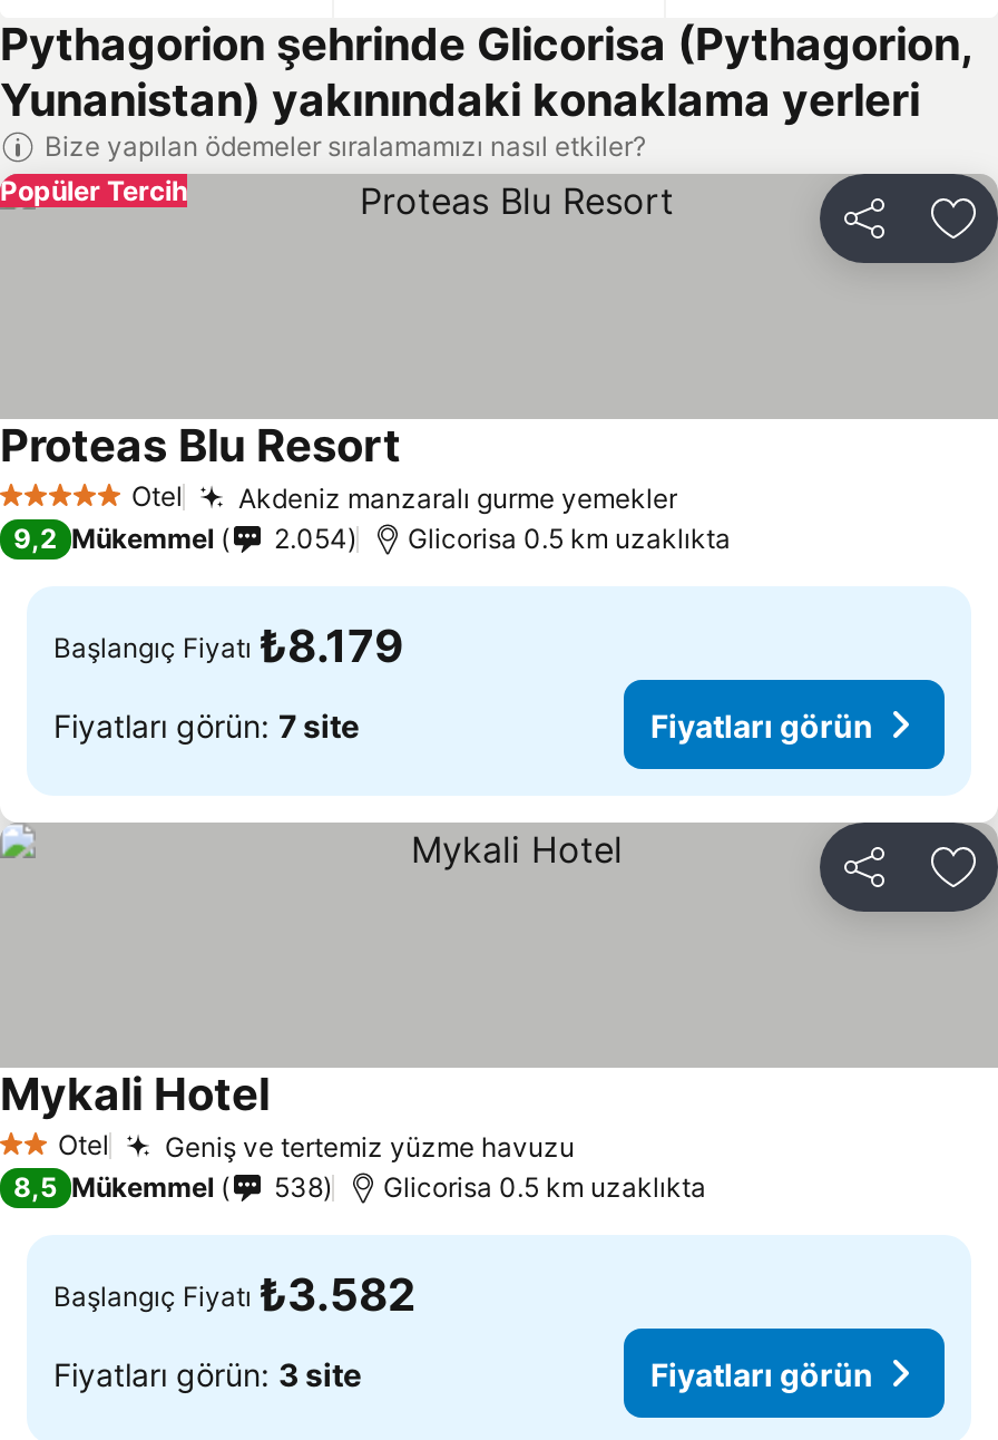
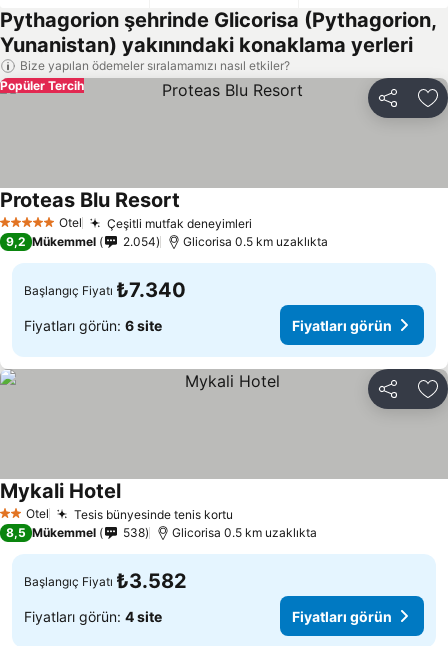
- Akdeniz manzaralı gurme yemekler
+ Çeşitli mutfak deneyimleri

- Başlangıç Fiyatı ₺8.179
+ Başlangıç Fiyatı ₺7.340

- Fiyatları görün: 7 site
+ Fiyatları görün: 6 site

- Geniş ve tertemiz yüzme havuzu
+ Tesis bünyesinde tenis kortu

- Fiyatları görün: 3 site
+ Fiyatları görün: 4 site
